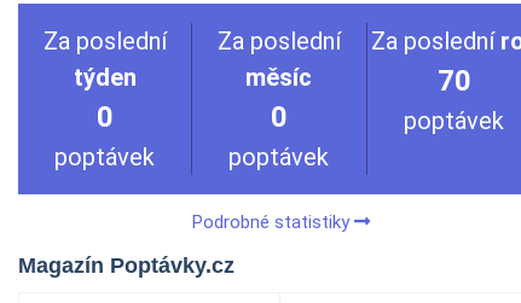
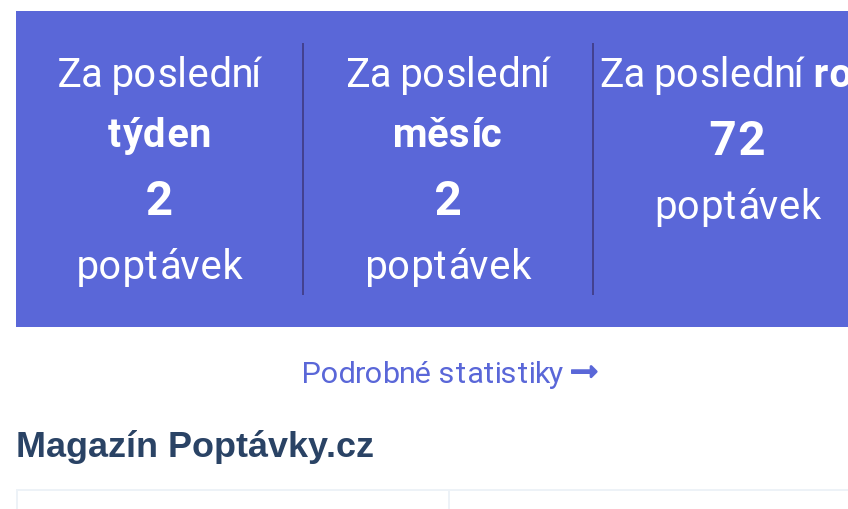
- 70
+ 72

- 0
+ 2

- 0
+ 2
